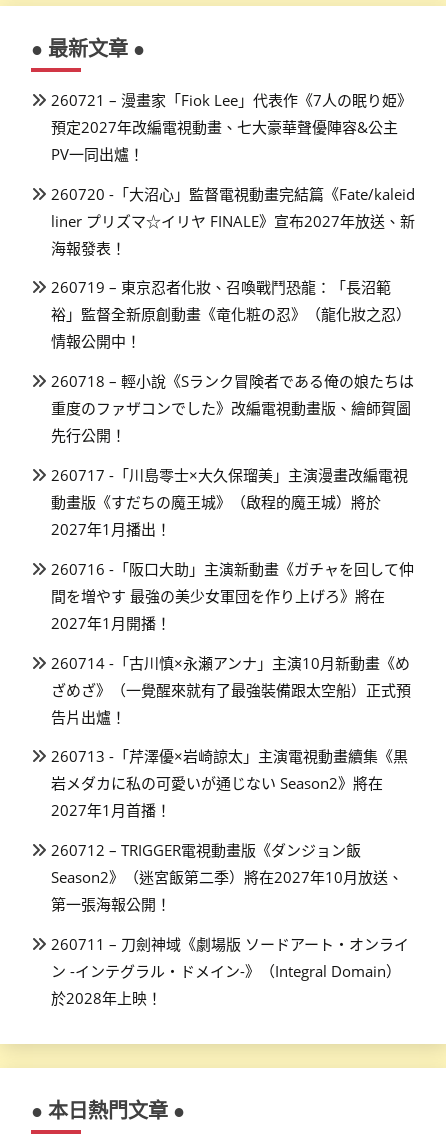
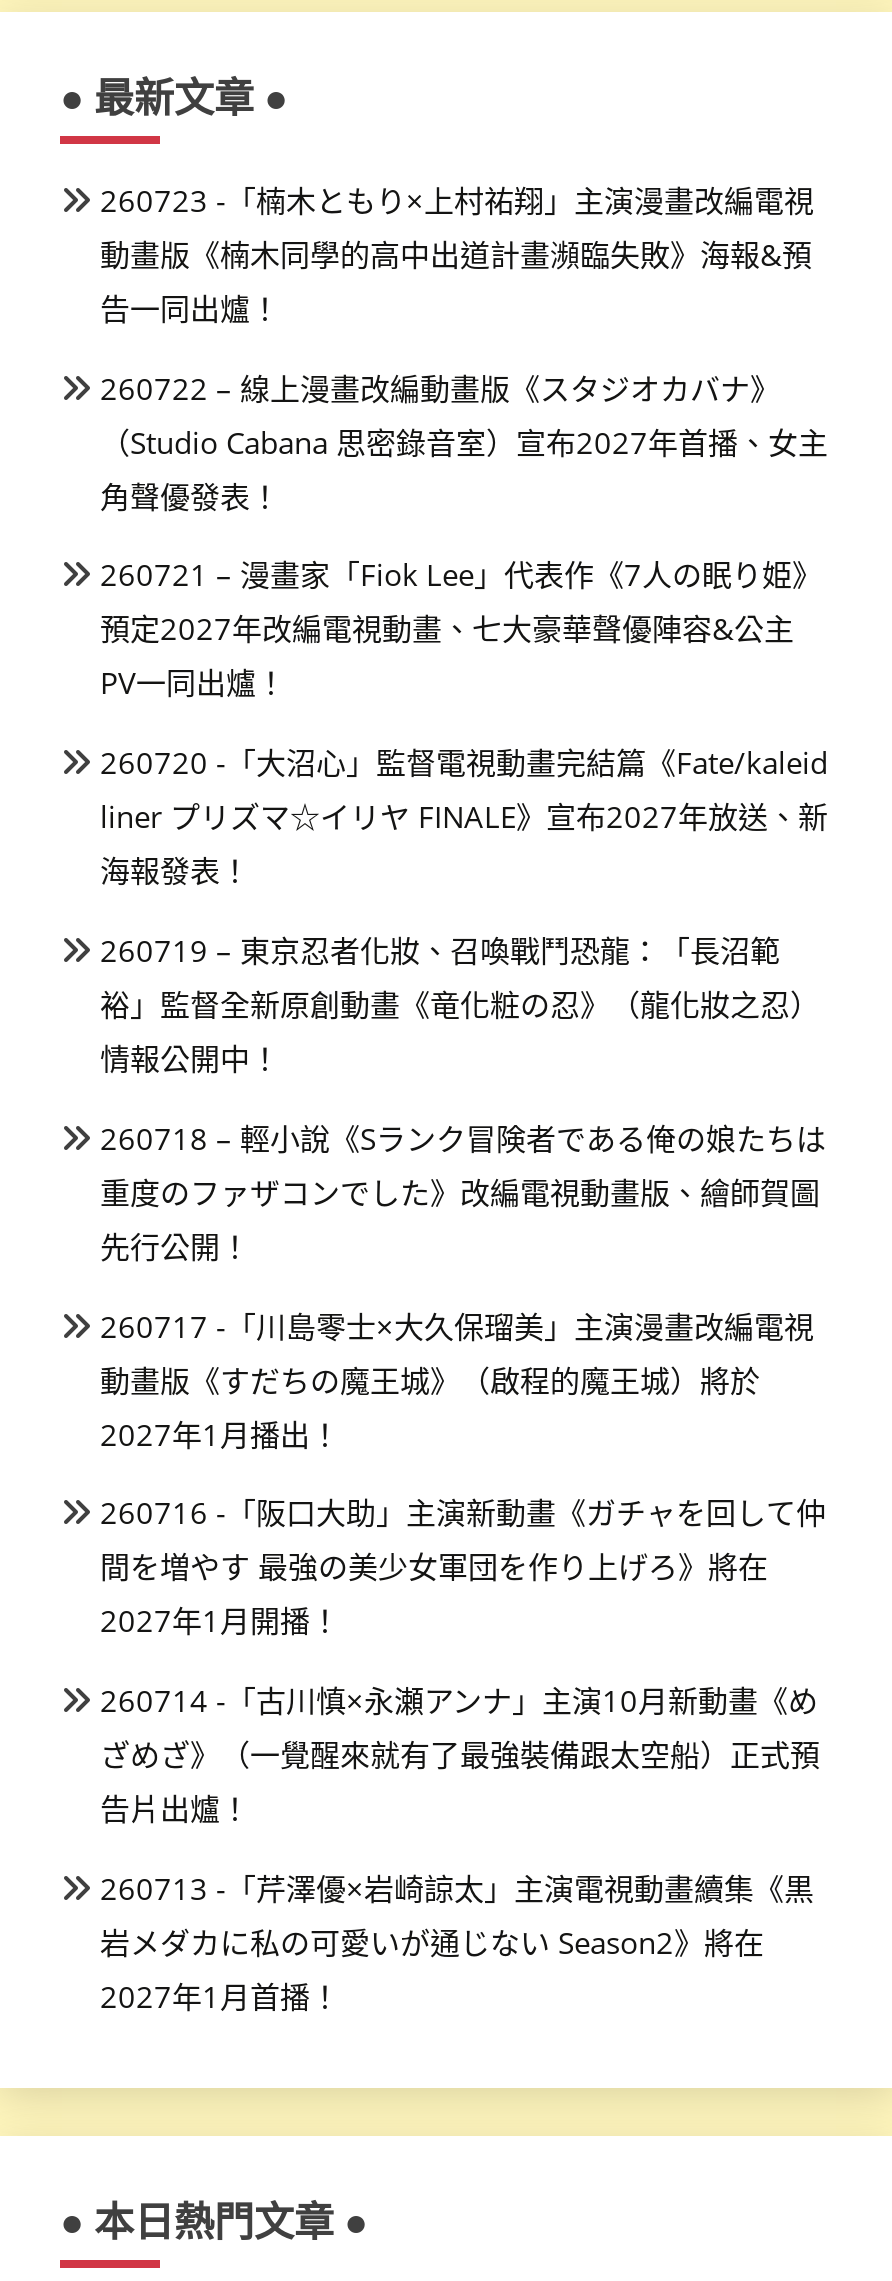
+ 260723 -「楠木ともり×上村祐翔」主演漫畫改編電視
+ 動畫版《楠木同學的高中出道計畫瀕臨失敗》海報&預
+ 告一同出爐！
+ 260722 – 線上漫畫改編動畫版《スタジオカバナ》
+ （Studio Cabana 思密錄音室）宣布2027年首播、女主
+ 角聲優發表！

moved down: 260721 – 漫畫家「Fiok Lee」代表作《7人の眠り姫》 | 預定2027年改編電視動畫、七大豪華聲優陣容&公主 | PV一同出爐！ | ... | 岩メダカに私の可愛いが通じない Season2》將在 | 2027年1月首播！

- 260712 – TRIGGER電視動畫版《ダンジョン飯
- Season2》（迷宮飯第二季）將在2027年10月放送、
- 第一張海報公開！
- 260711 – 刀劍神域《劇場版 ソードアート・オンライ
- ン -インテグラル・ドメイン-》（Integral Domain）
- 於2028年上映！
